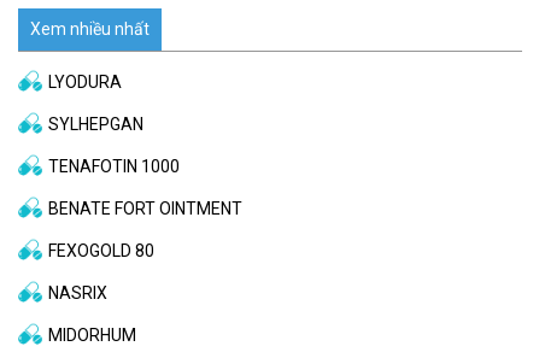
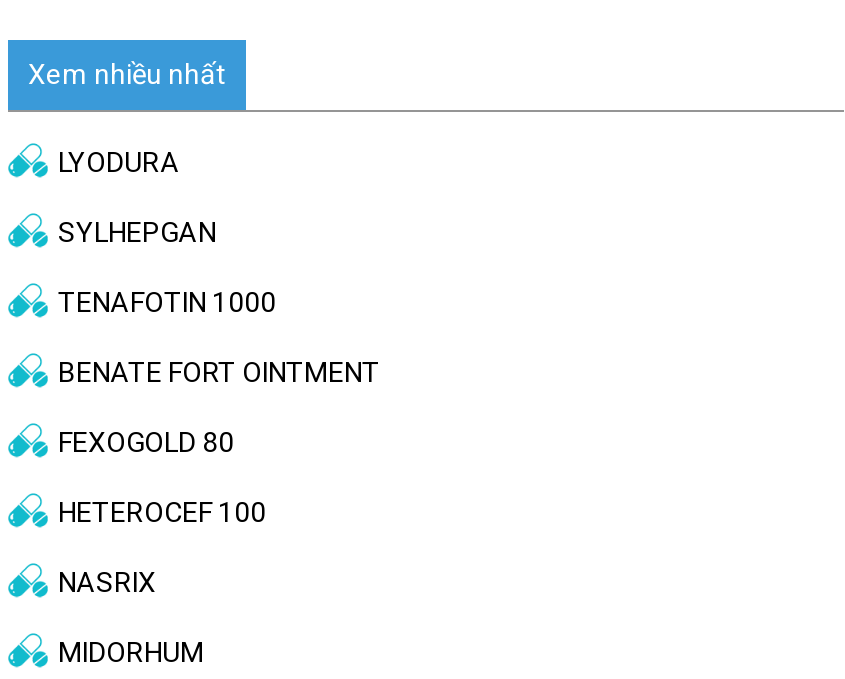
+ HETEROCEF 100
